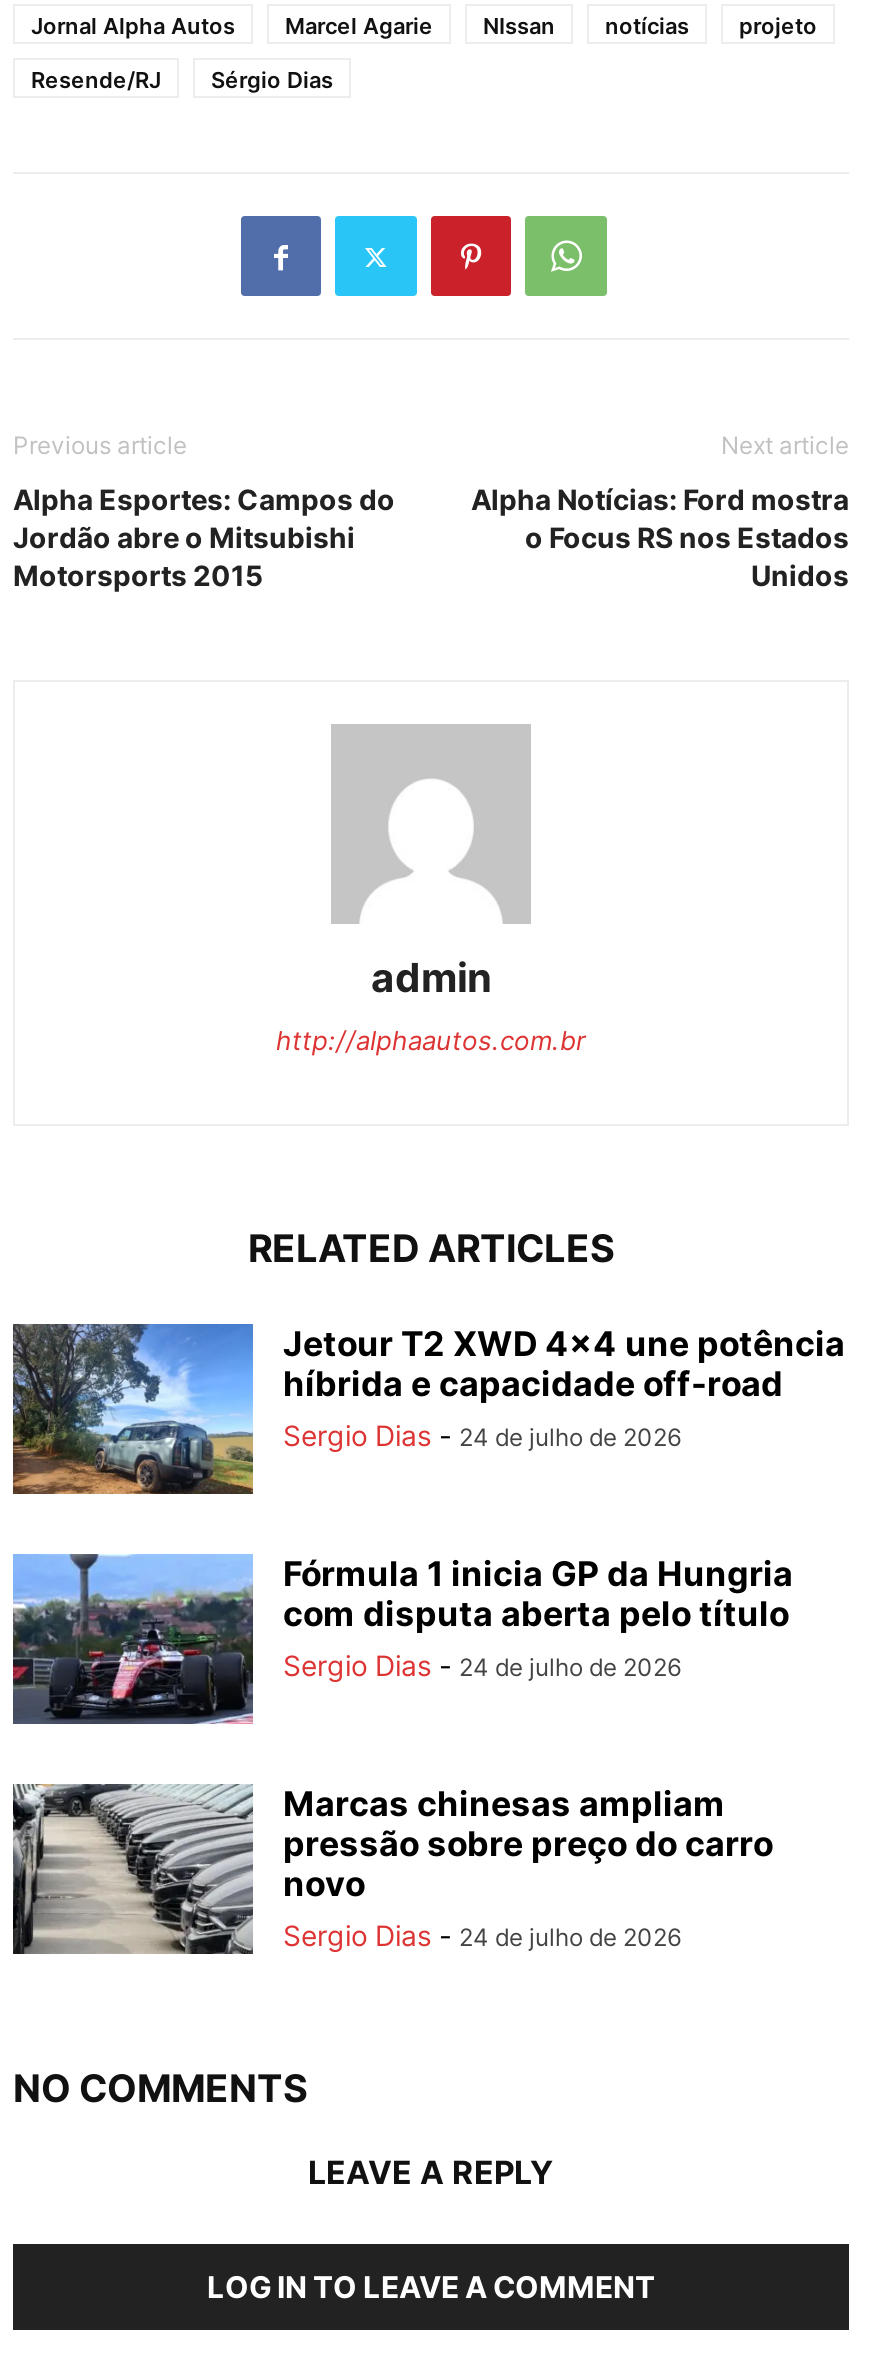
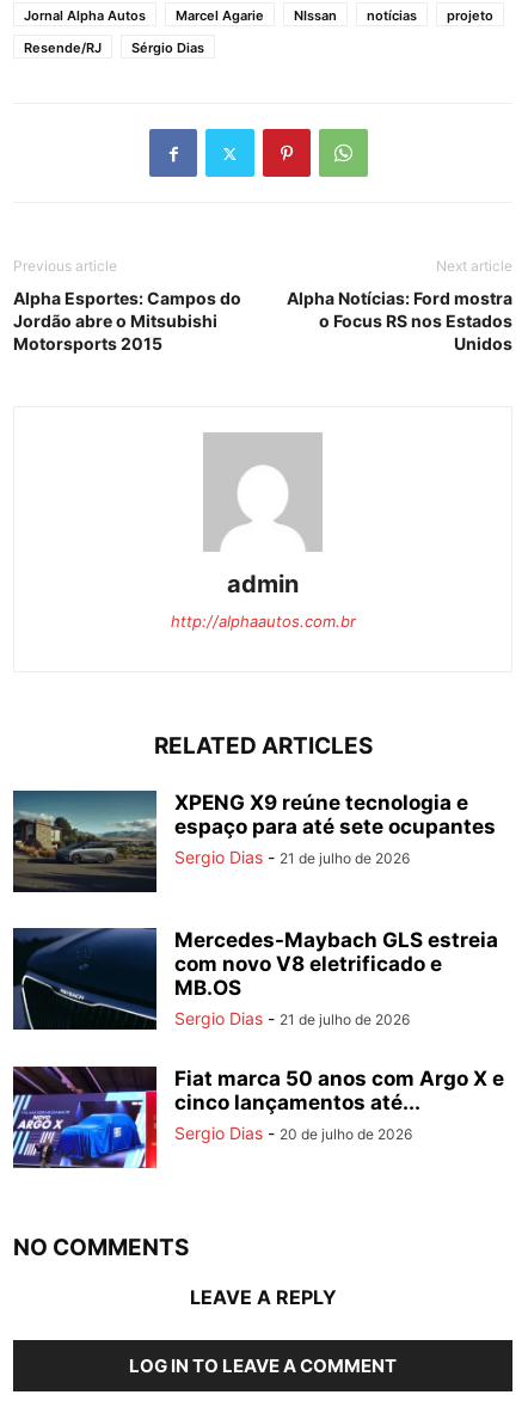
- [image]
- Jetour T2 XWD 4×4 une potência
- híbrida e capacidade off-road
- Sergio Dias - 24 de julho de 2026
+ [image]
+ XPENG X9 reúne tecnologia e
+ espaço para até sete ocupantes
+ Sergio Dias - 21 de julho de 2026

- [image]
- Fórmula 1 inicia GP da Hungria
- com disputa aberta pelo título
- Sergio Dias - 24 de julho de 2026
+ [image]
+ Mercedes-Maybach GLS estreia
+ com novo V8 eletrificado e
+ MB.OS
+ Sergio Dias - 21 de julho de 2026

- [image]
- Marcas chinesas ampliam
- pressão sobre preço do carro
- novo
- Sergio Dias - 24 de julho de 2026
+ [image]
+ Fiat marca 50 anos com Argo X e
+ cinco lançamentos até...
+ Sergio Dias - 20 de julho de 2026
